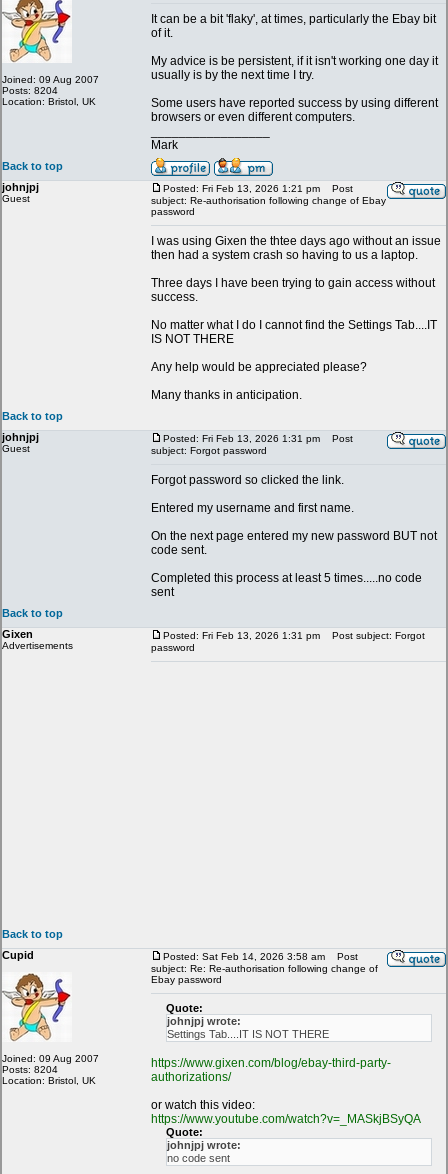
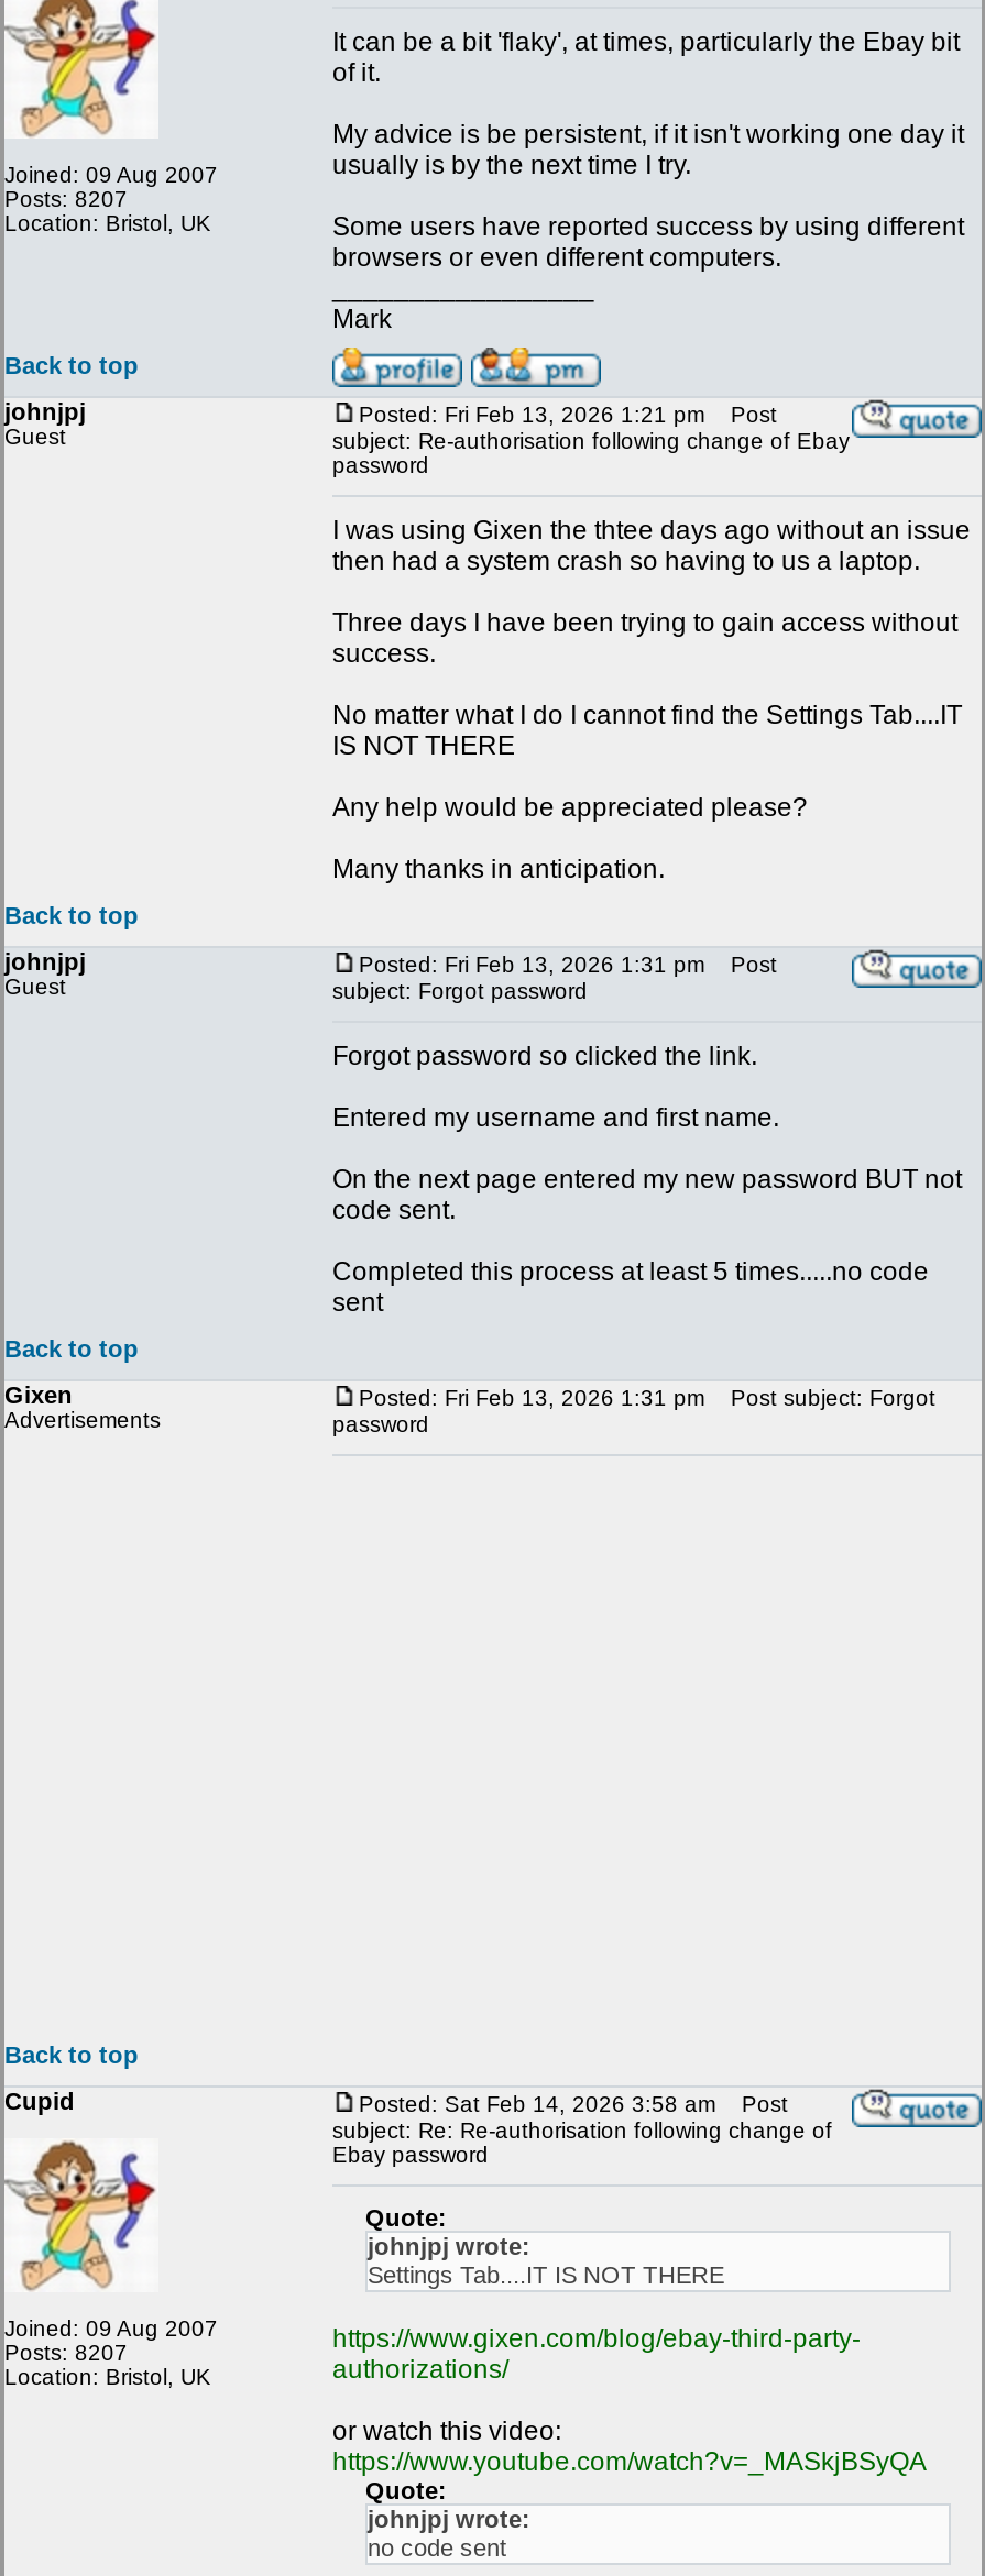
- Posts: 8204
+ Posts: 8207

- Posts: 8204
+ Posts: 8207
